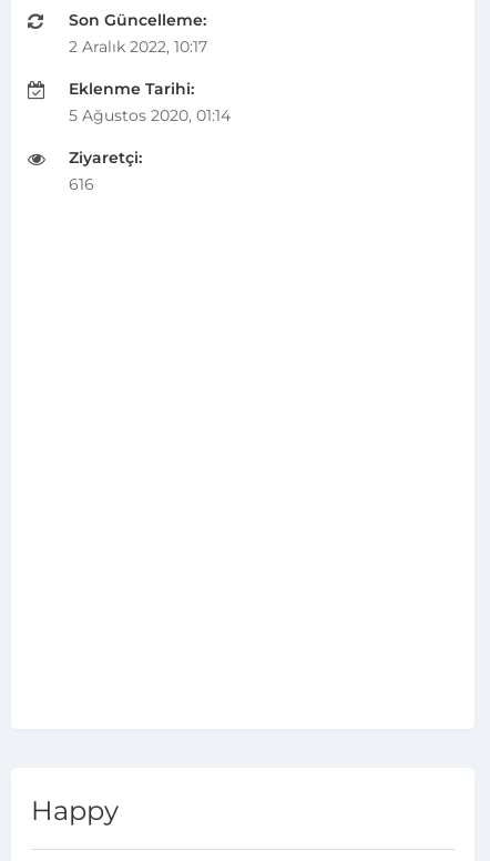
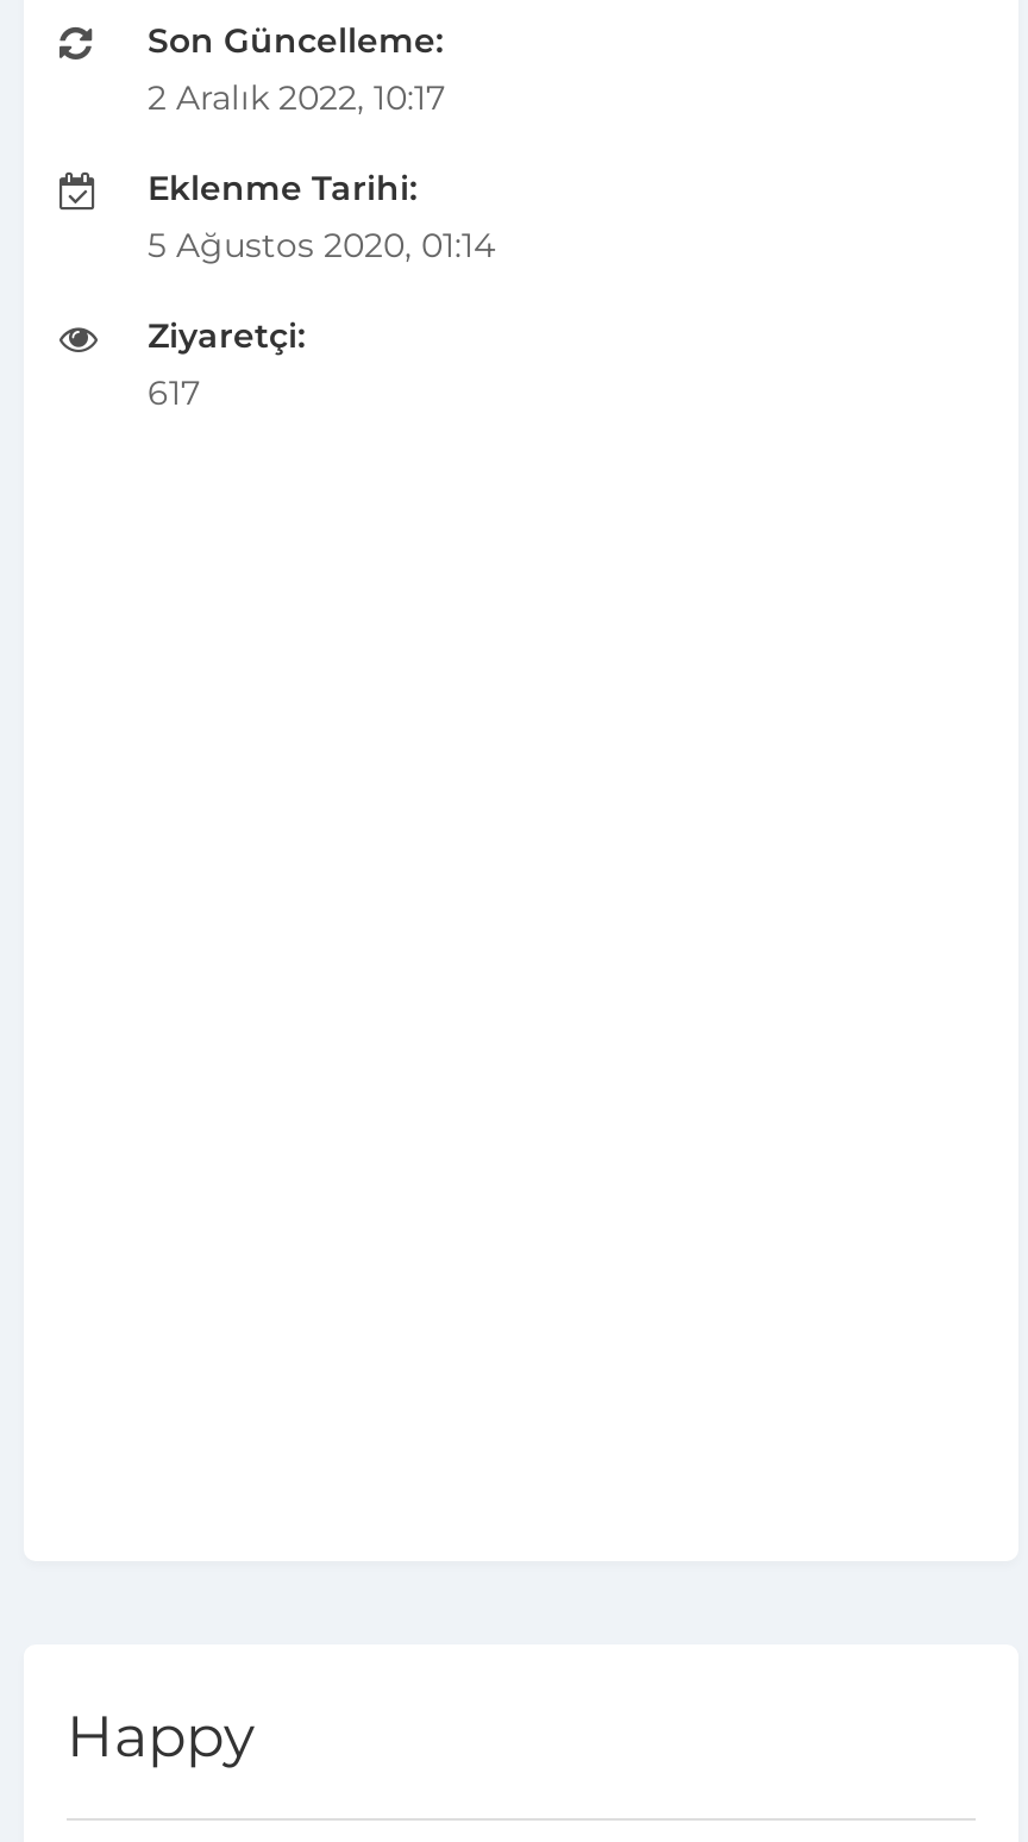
- 616
+ 617
